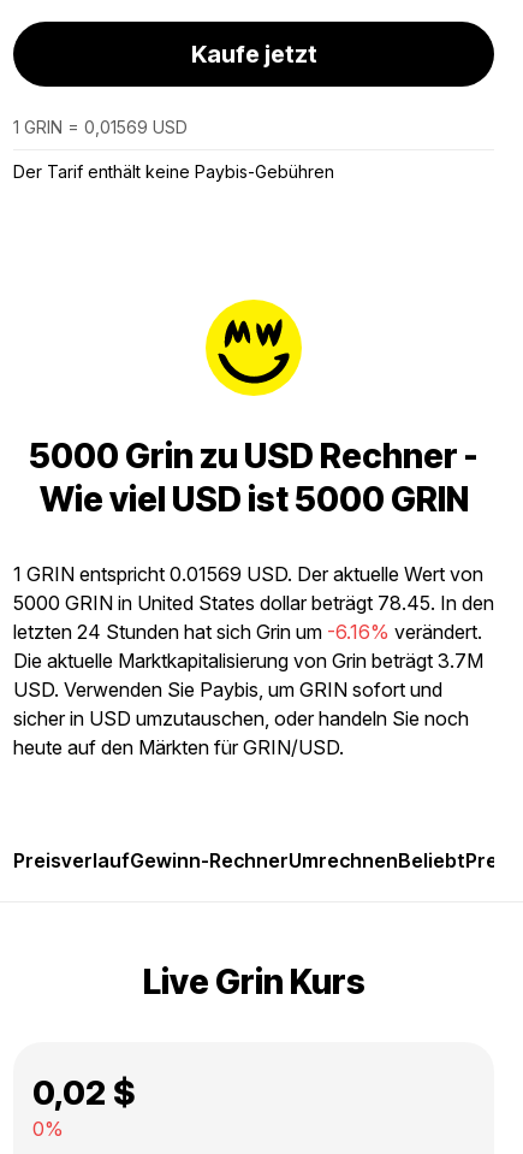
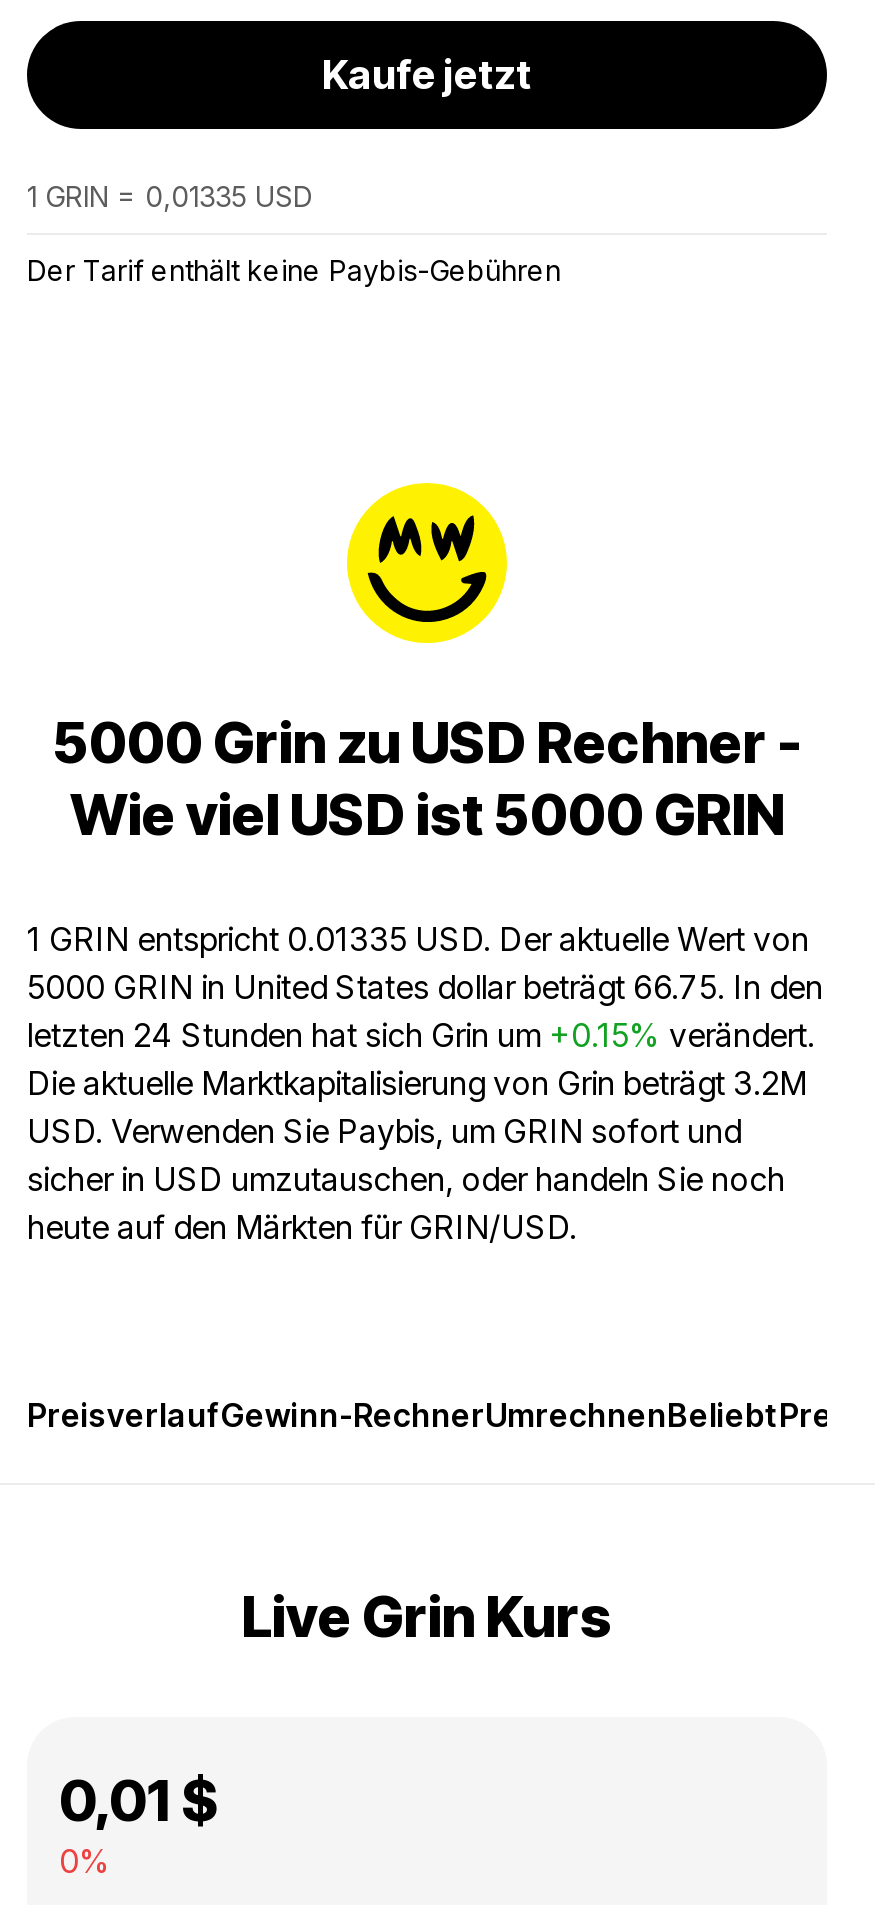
- 1 GRIN = 0,01569 USD
+ 1 GRIN = 0,01335 USD

- 1 GRIN entspricht 0.01569 USD. Der aktuelle Wert von
+ 1 GRIN entspricht 0.01335 USD. Der aktuelle Wert von

- 5000 GRIN in United States dollar beträgt 78.45. In den
+ 5000 GRIN in United States dollar beträgt 66.75. In den

- letzten 24 Stunden hat sich Grin um -6.16% verändert.
+ letzten 24 Stunden hat sich Grin um +0.15% verändert.

- Die aktuelle Marktkapitalisierung von Grin beträgt 3.7M
+ Die aktuelle Marktkapitalisierung von Grin beträgt 3.2M

- 0,02 $
+ 0,01 $
